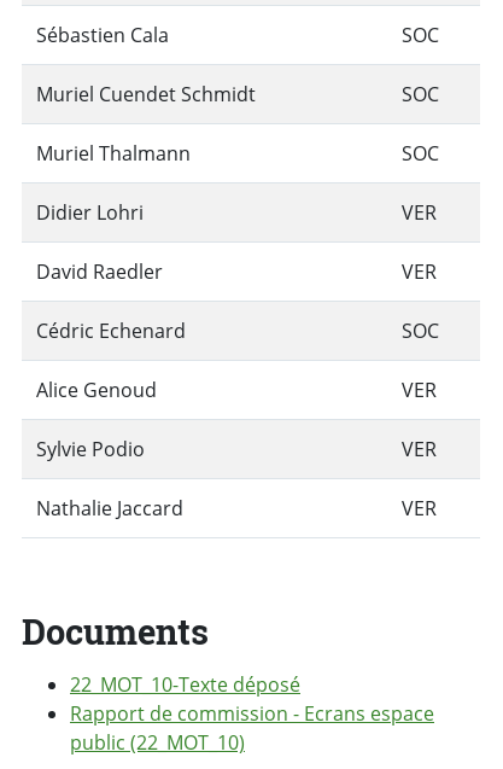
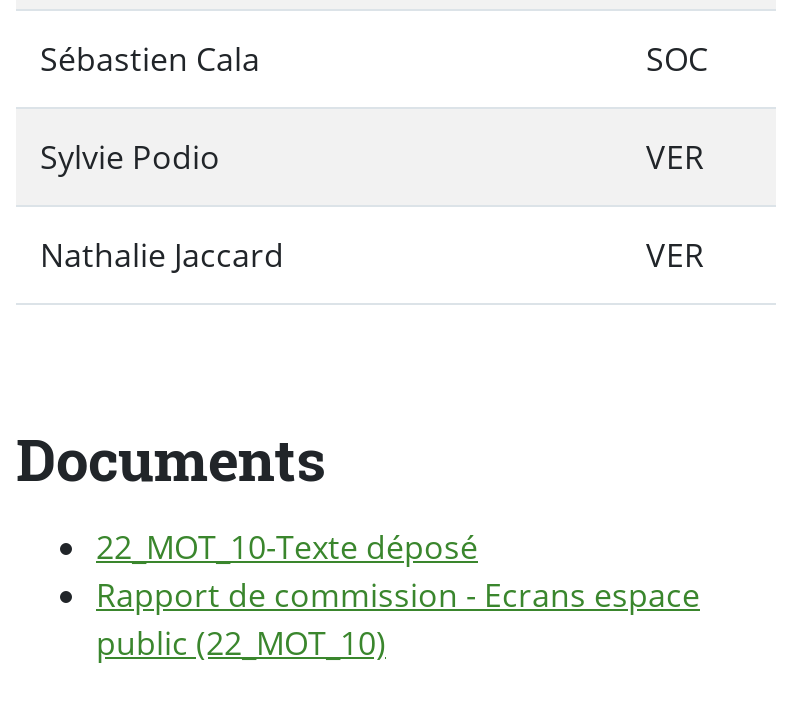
- Muriel Cuendet Schmidt
- SOC
- Muriel Thalmann
- SOC
- Didier Lohri
- VER
- David Raedler
- VER
- Cédric Echenard
- SOC
- Alice Genoud
- VER
